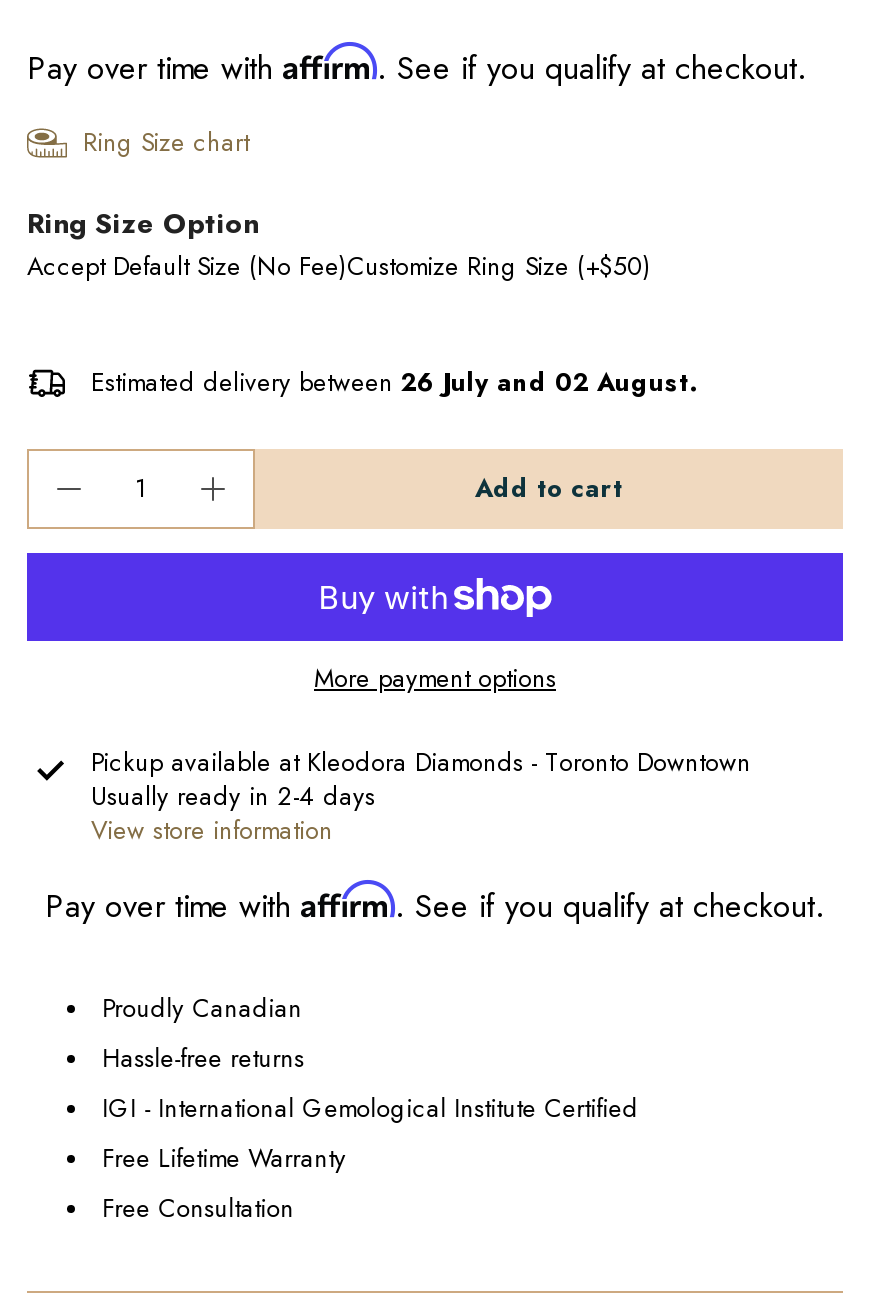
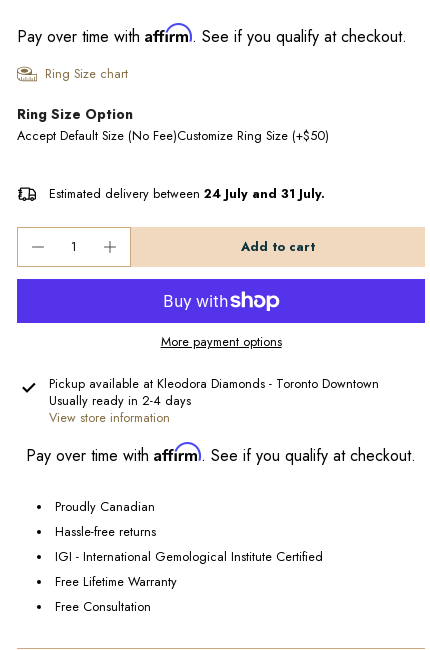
- Estimated delivery between 26 July and 02 August.
+ Estimated delivery between 24 July and 31 July.
